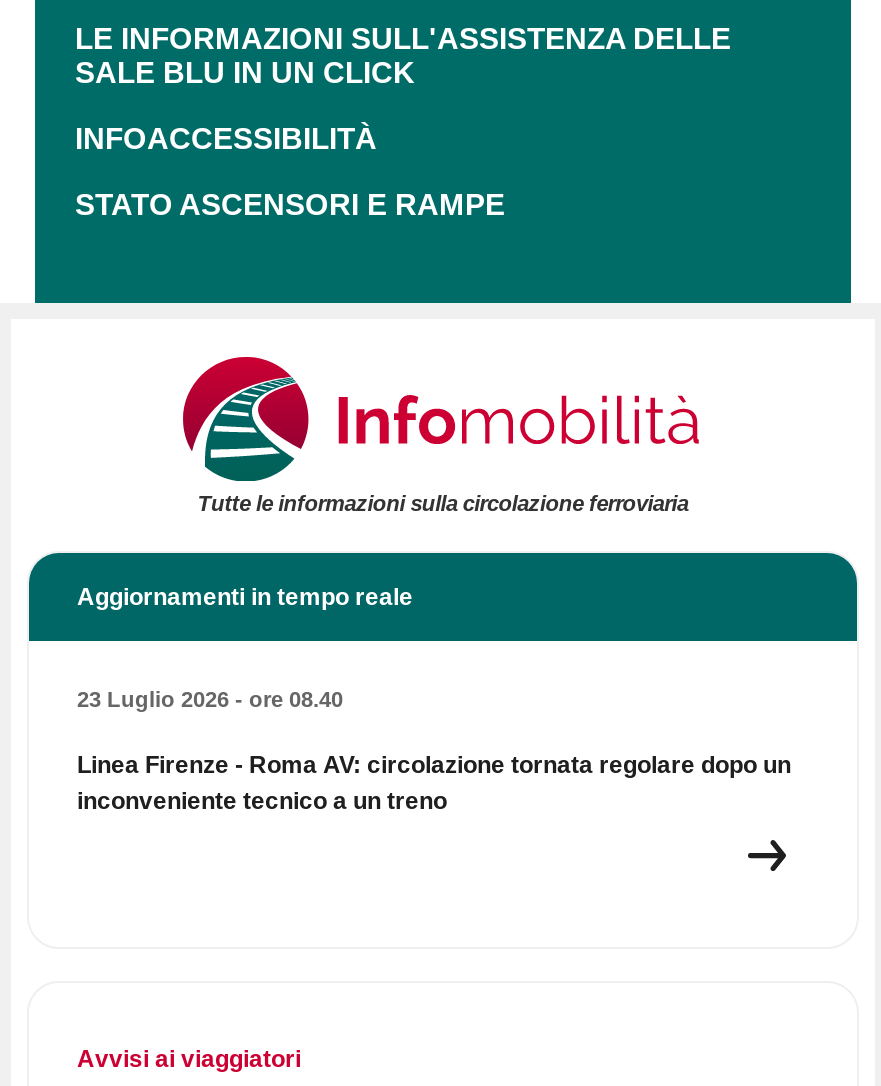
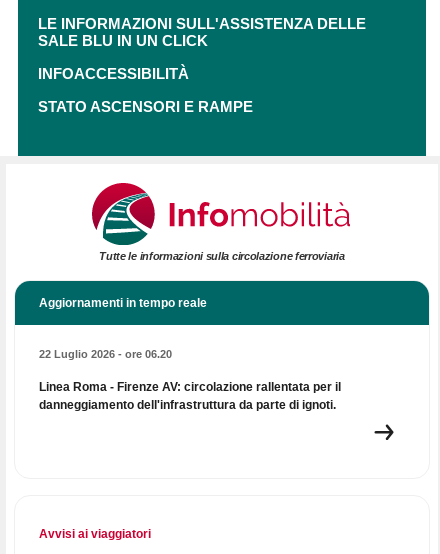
- 23 Luglio 2026 - ore 08.40
+ 22 Luglio 2026 - ore 06.20

- Linea Firenze - Roma AV: circolazione tornata regolare dopo un
- inconveniente tecnico a un treno
+ Linea Roma - Firenze AV: circolazione rallentata per il
+ danneggiamento dell'infrastruttura da parte di ignoti.
